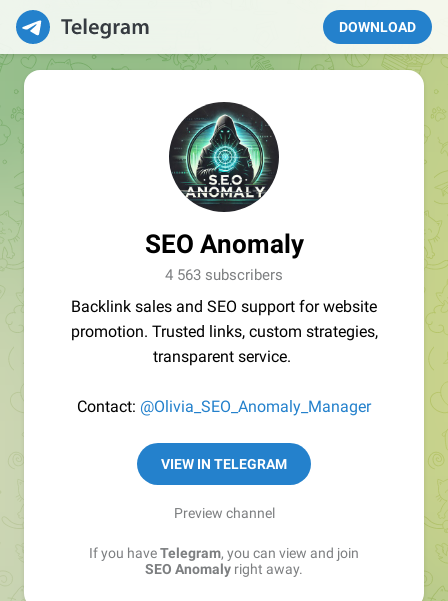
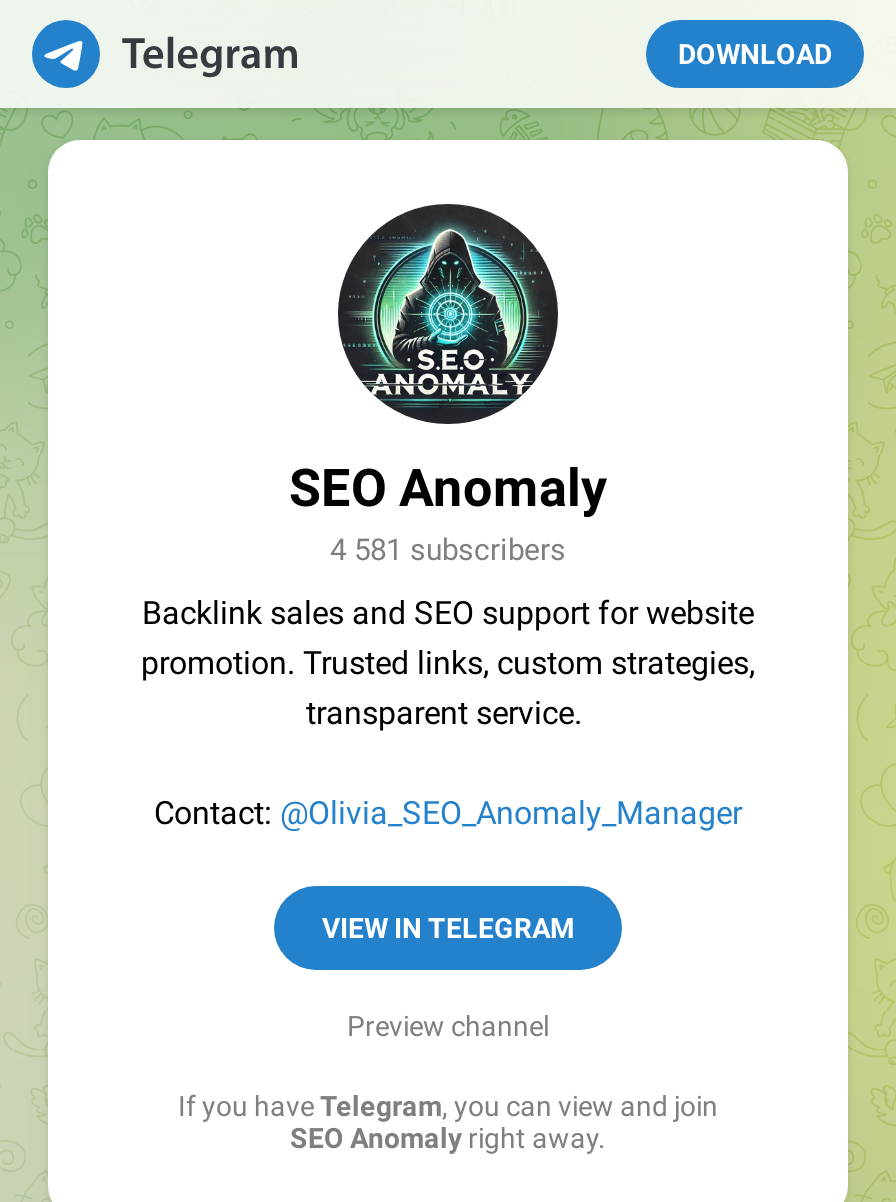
- 4 563 subscribers
+ 4 581 subscribers
